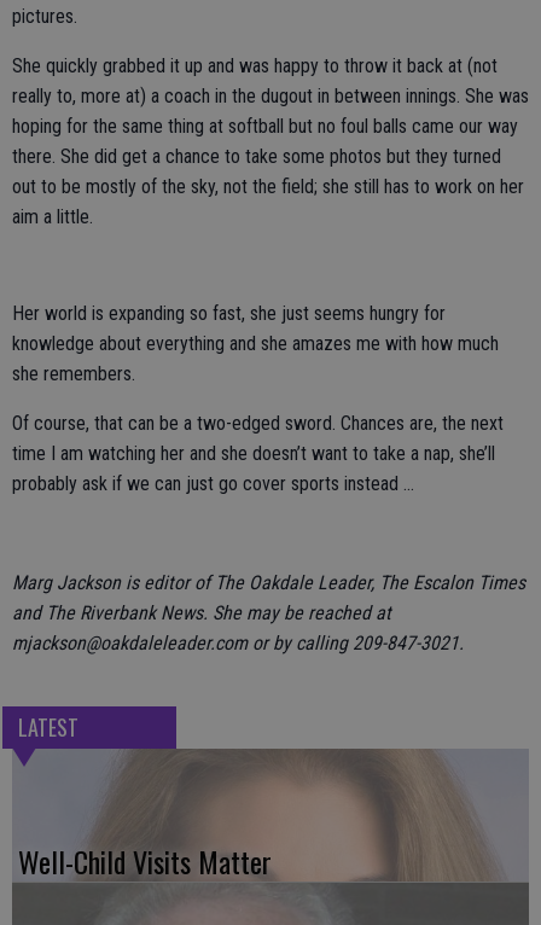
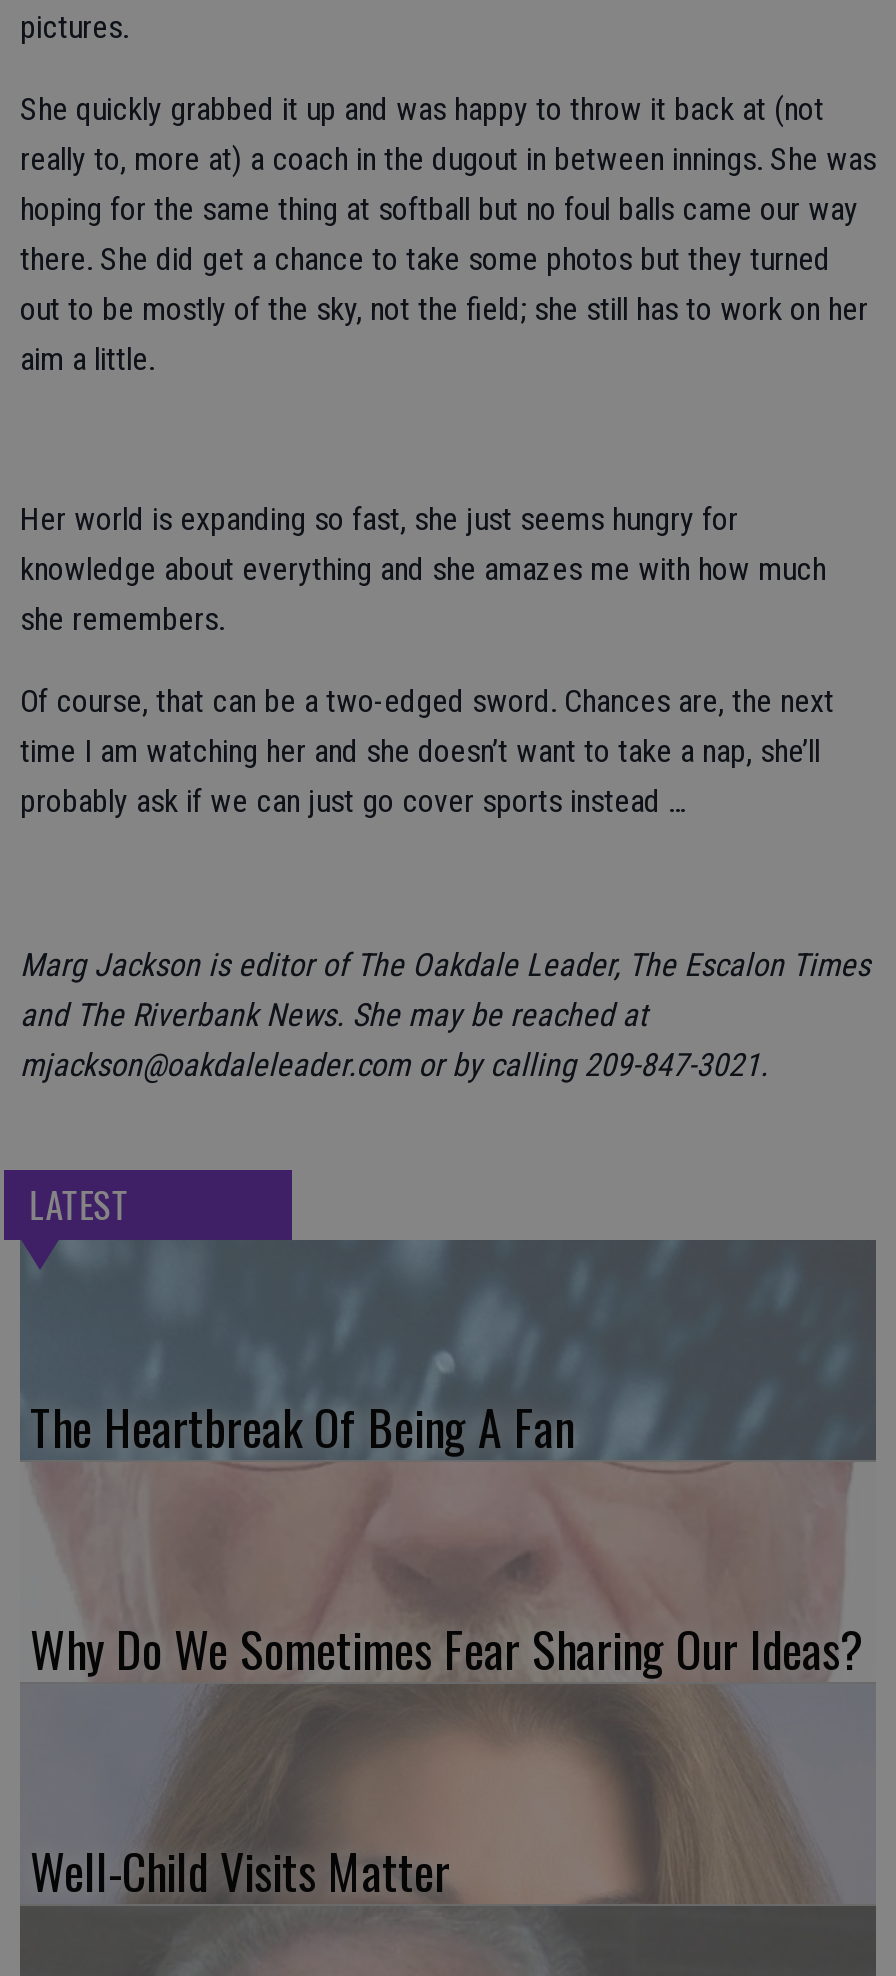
+ [image]
+ The Heartbreak Of Being A Fan
+ Why Do We Sometimes Fear Sharing Our Ideas?
